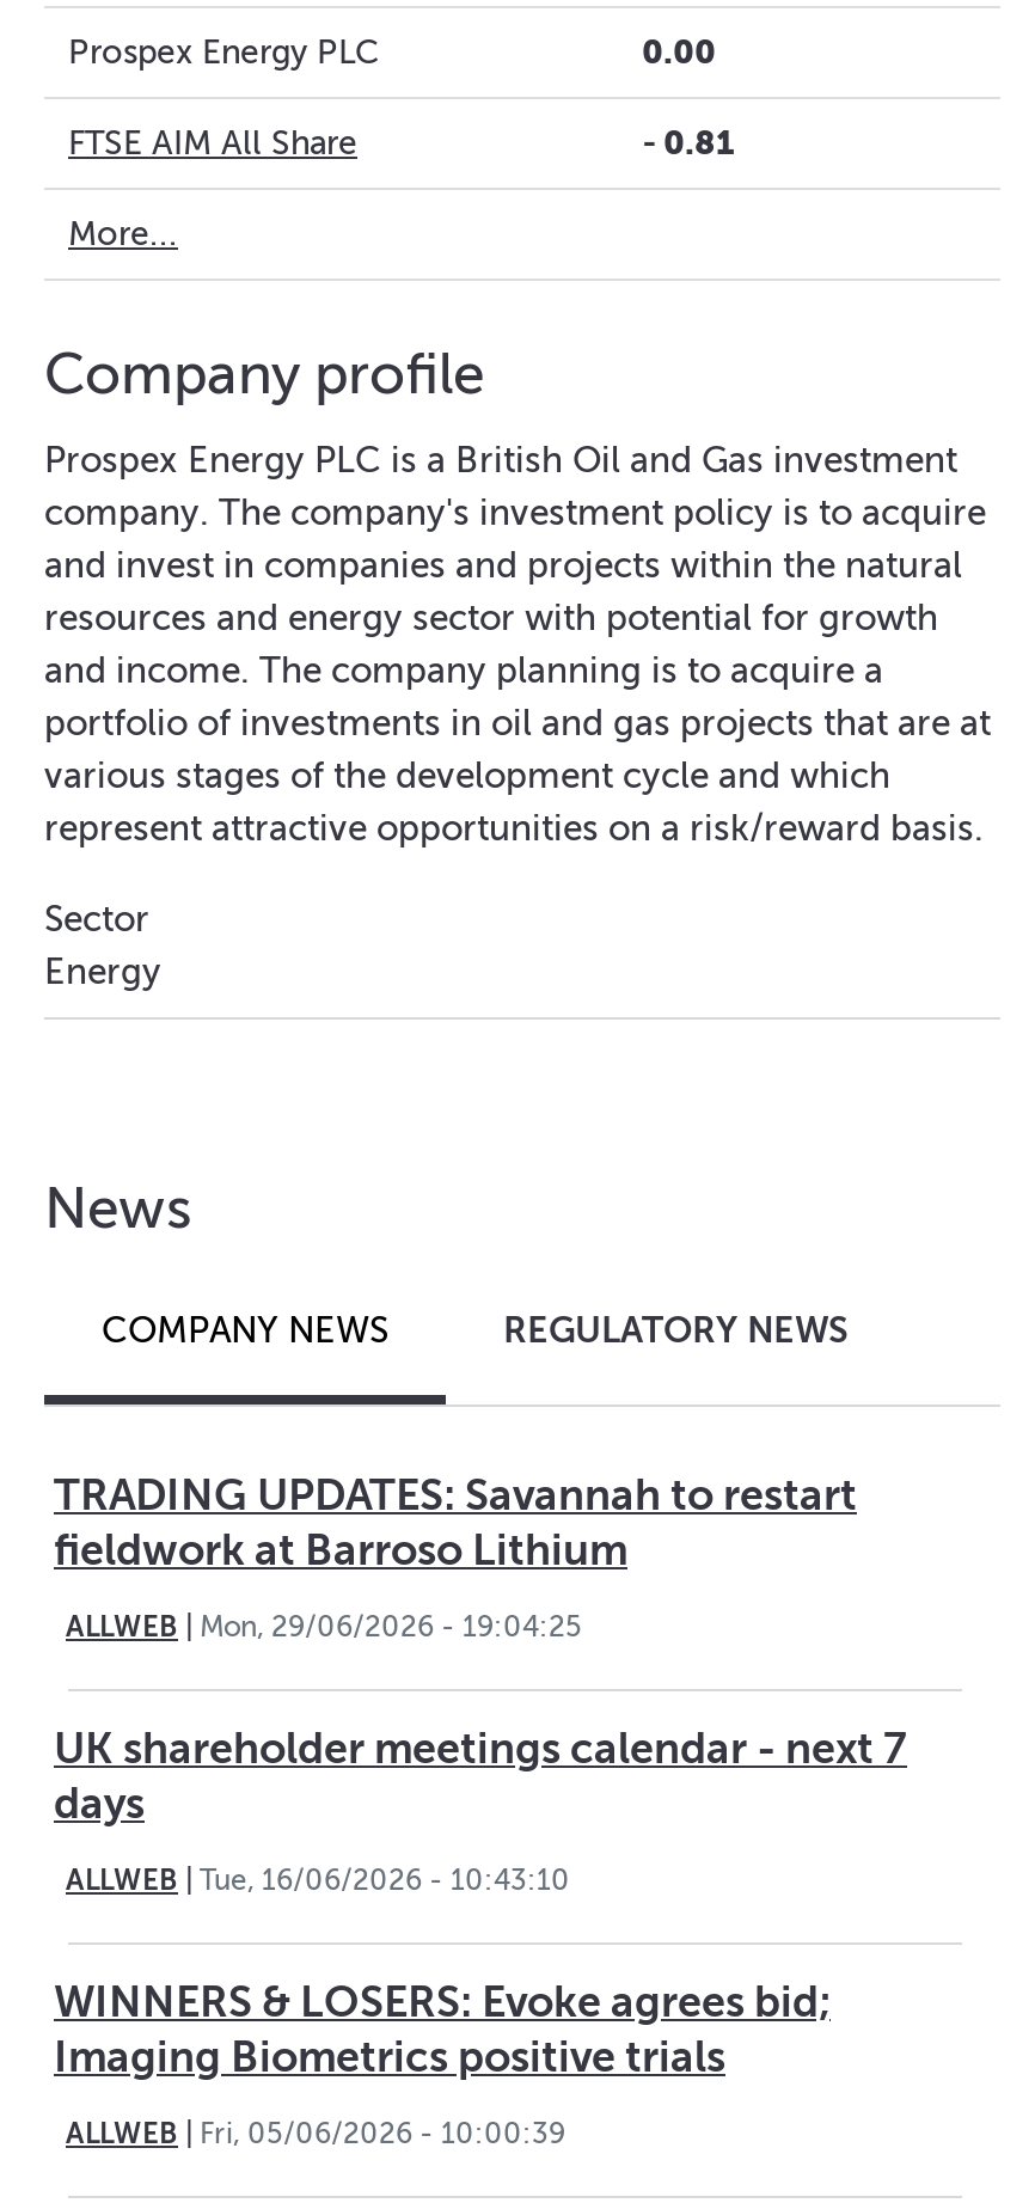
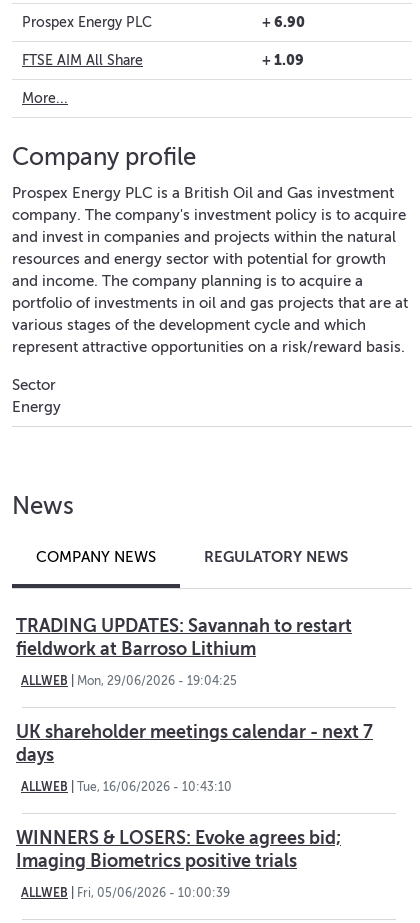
- 0.00
+ + 6.90

- - 0.81
+ + 1.09
